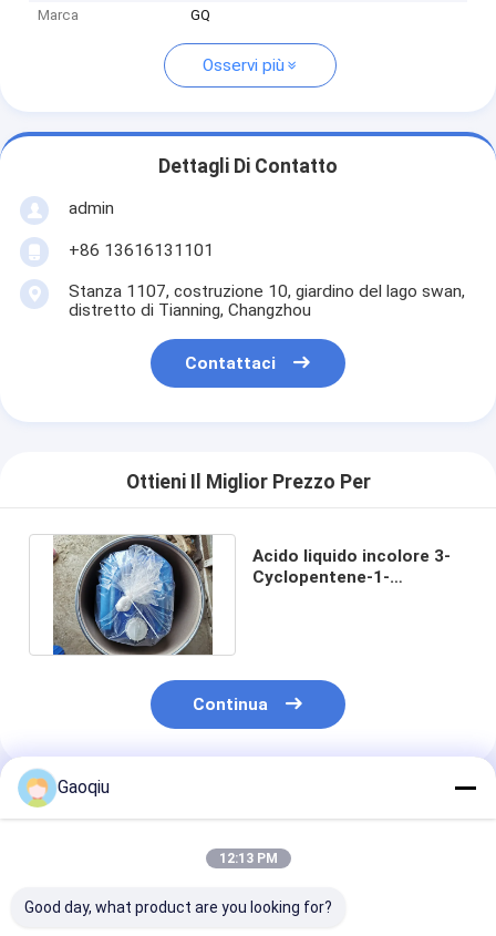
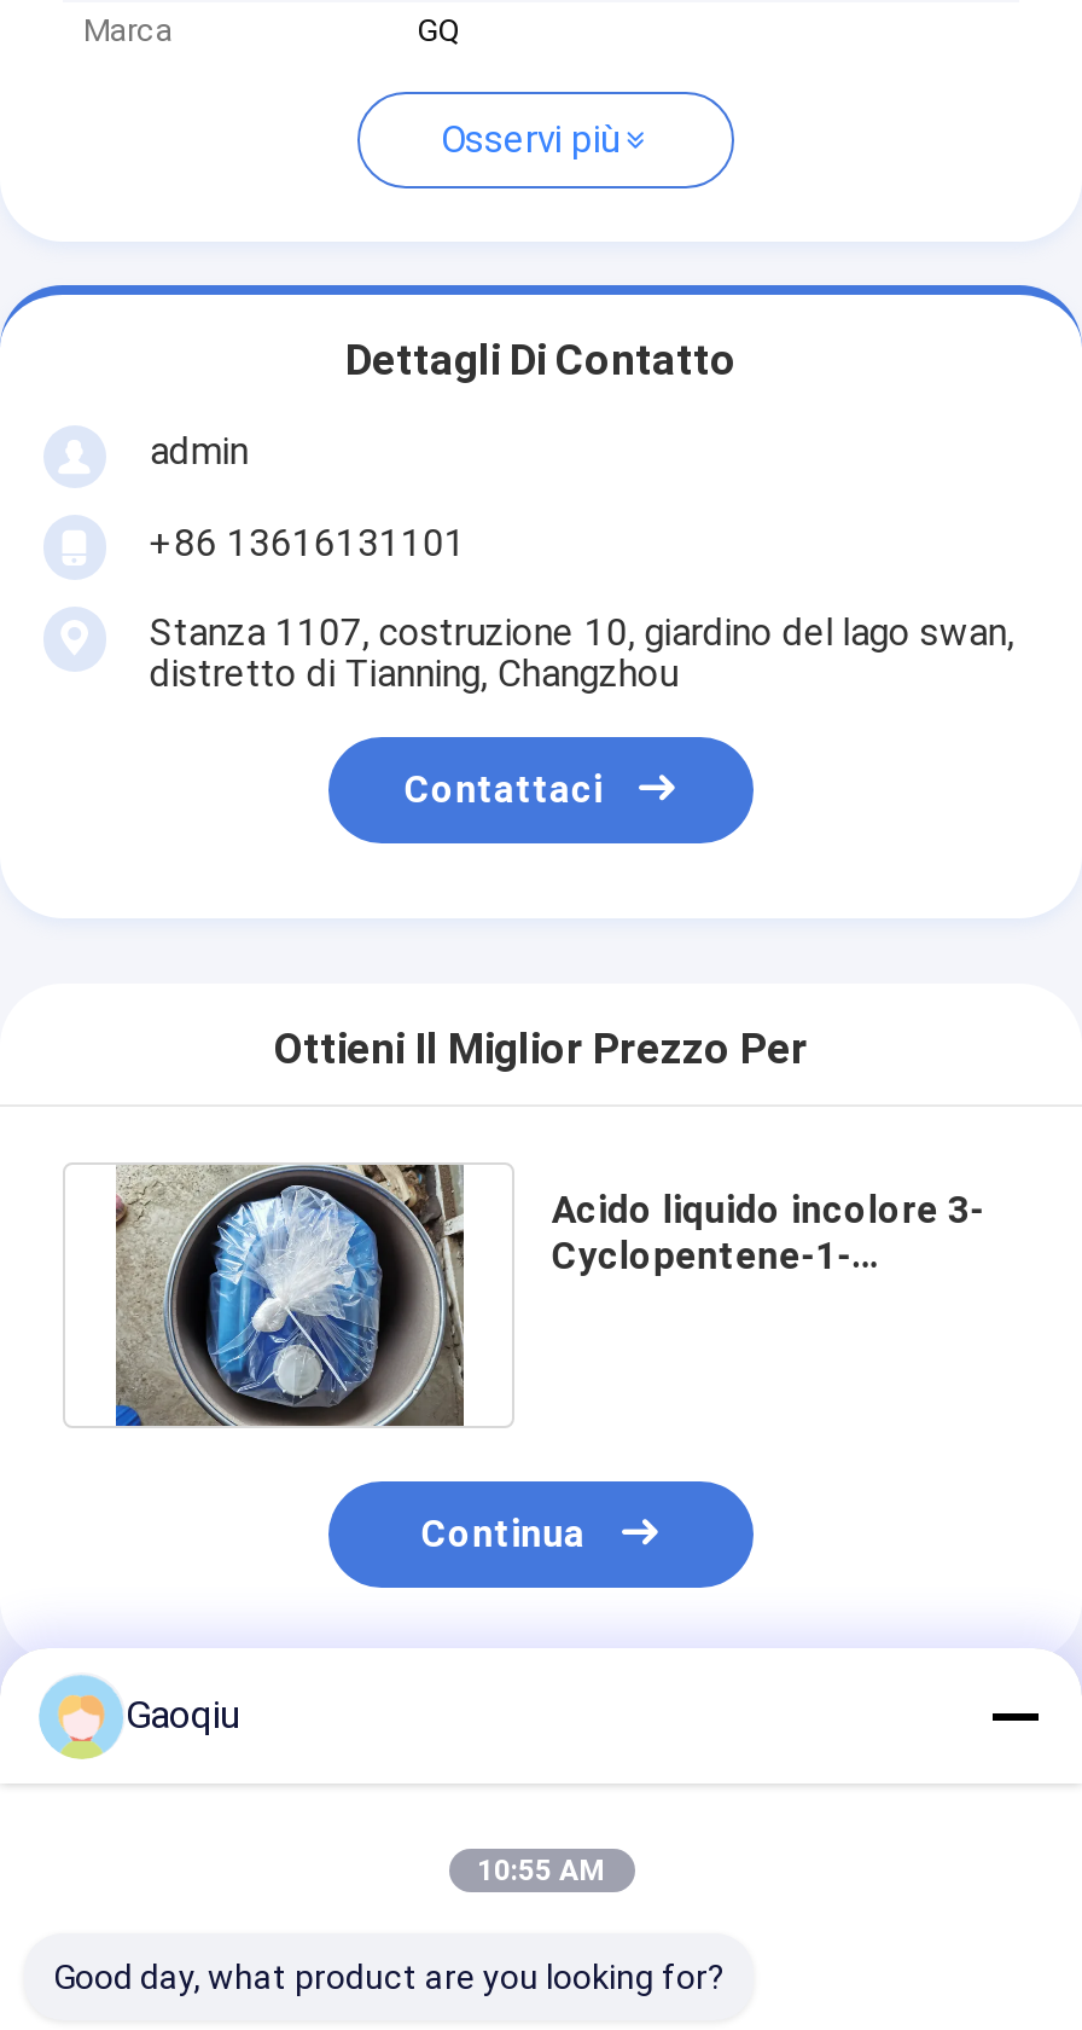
- 12:13 PM
+ 10:55 AM
